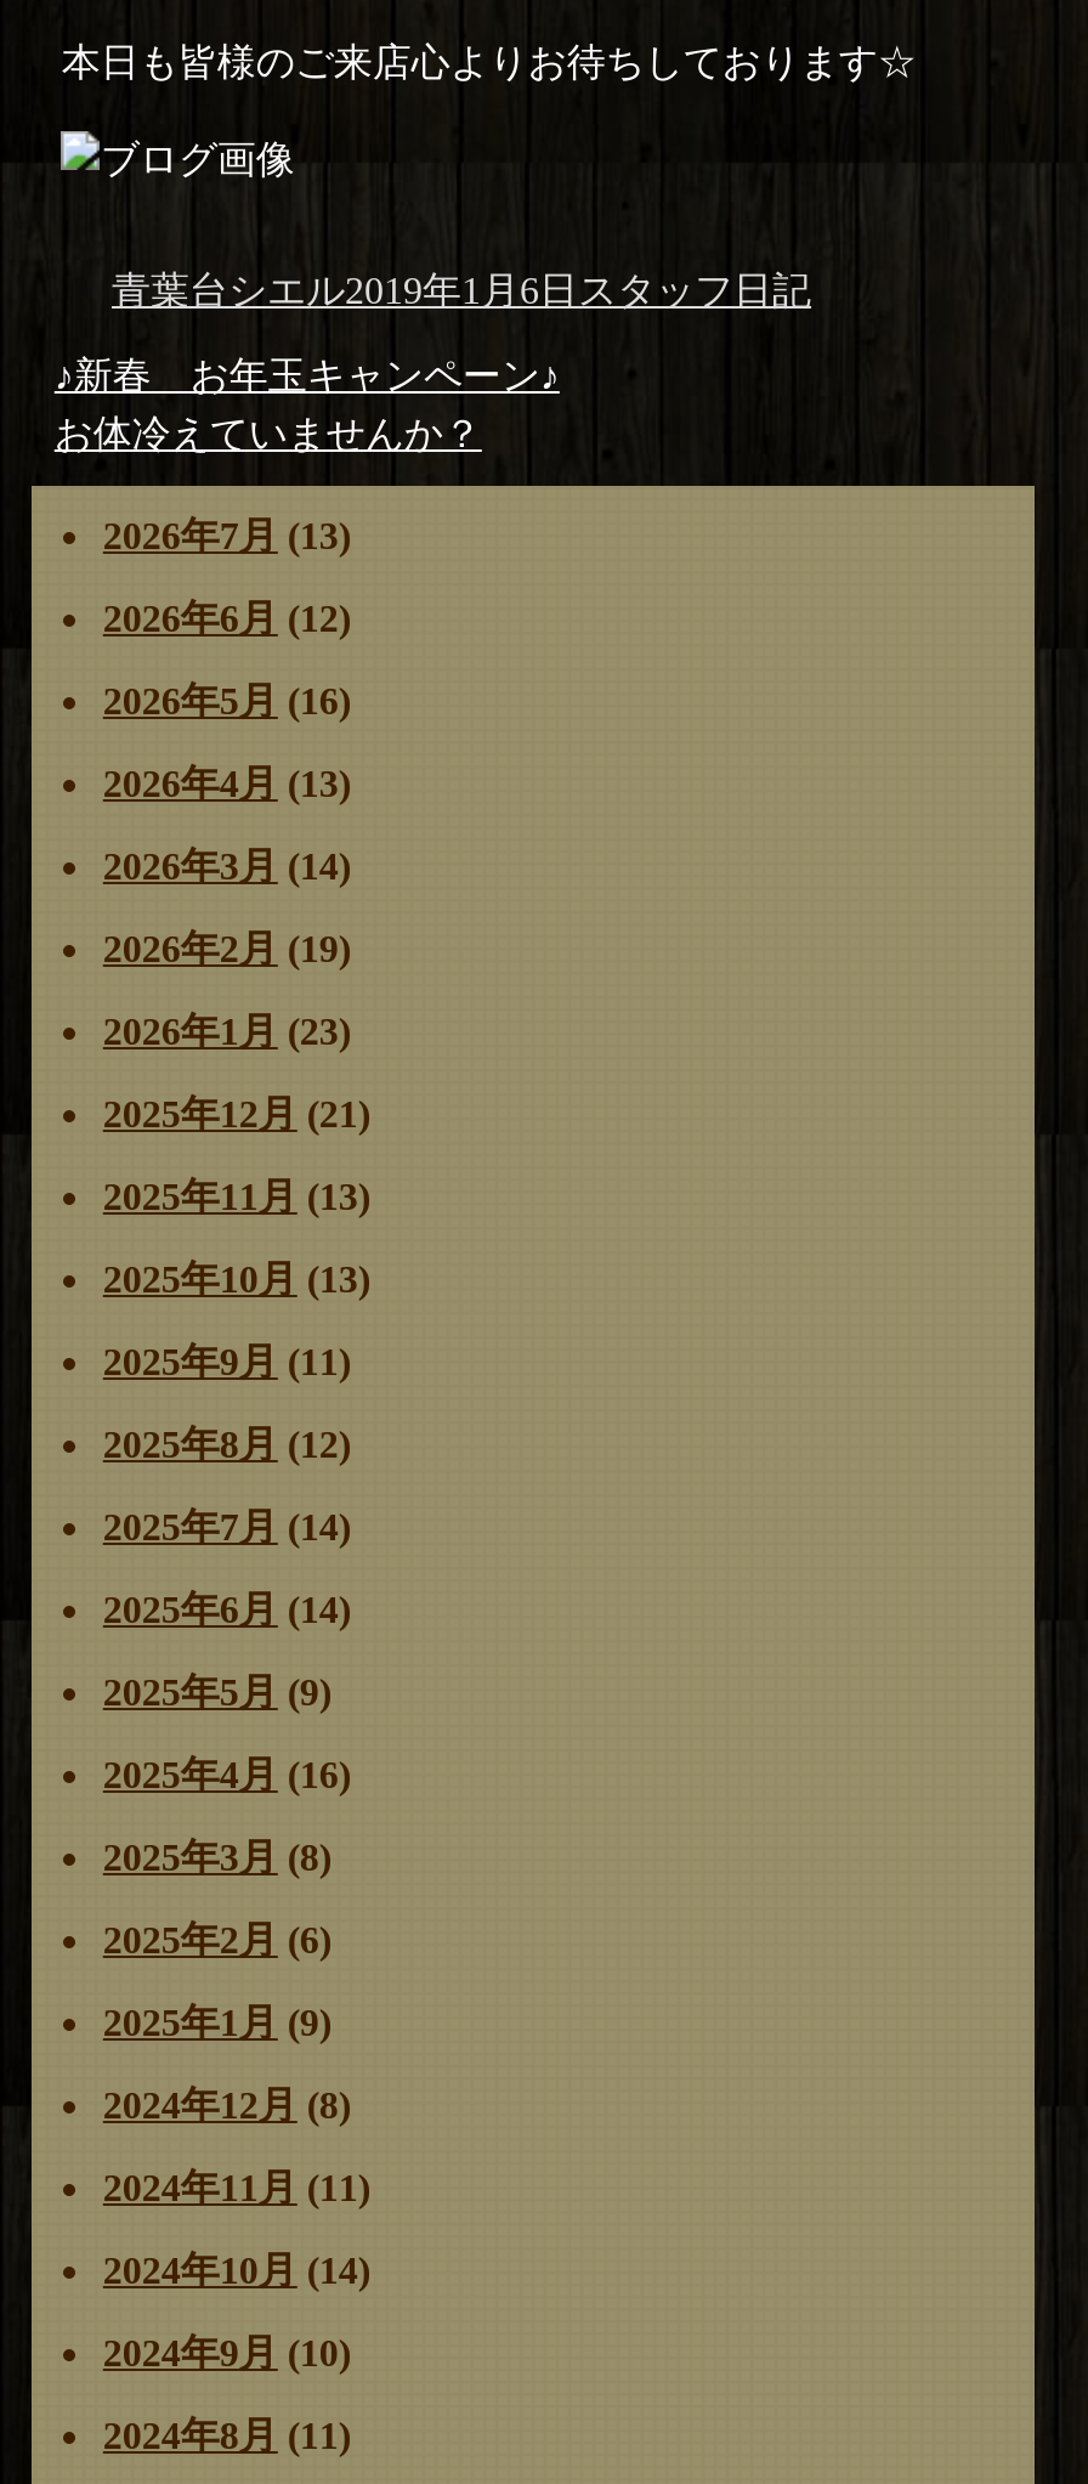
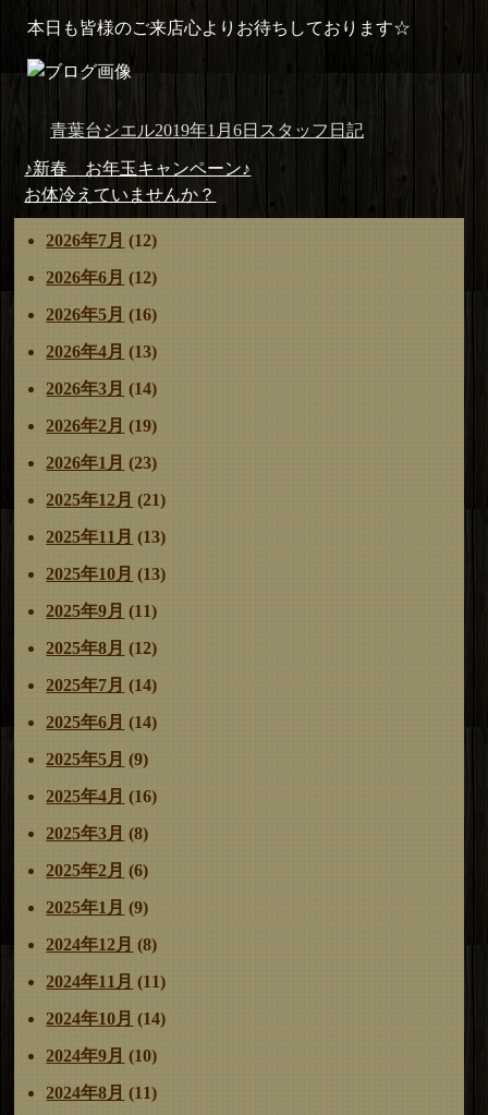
- 2026年7月(13)
+ 2026年7月(12)
